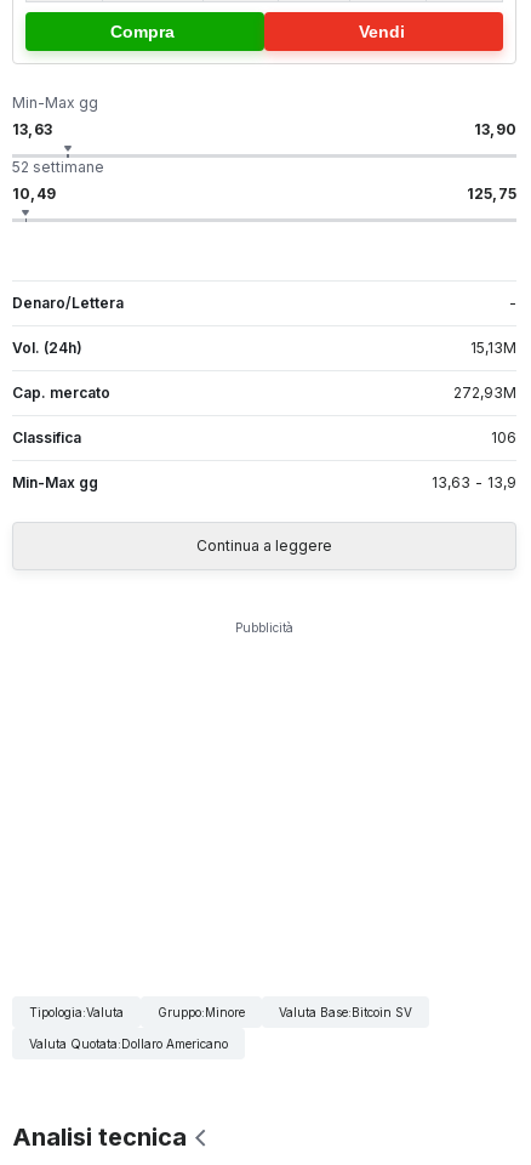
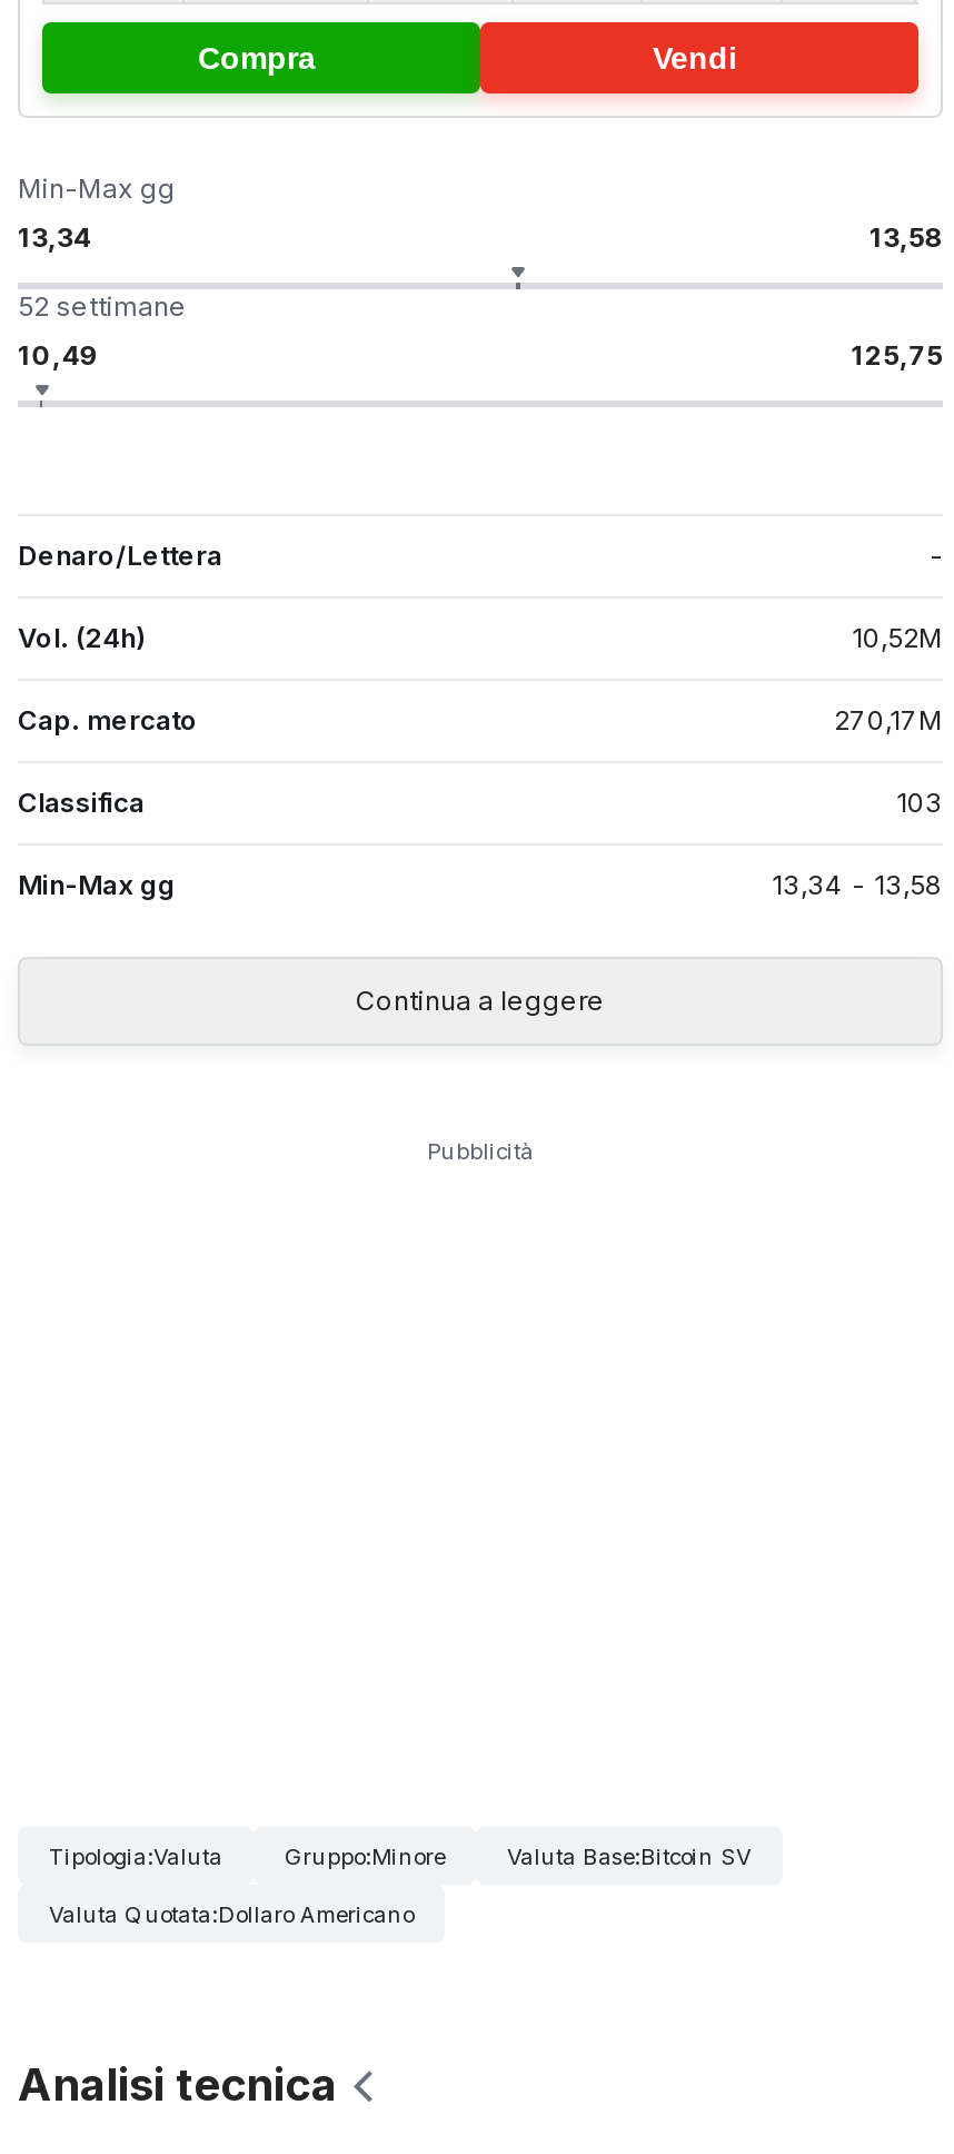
- 13,63
+ 13,34

- 13,90
+ 13,58

- 15,13M
+ 10,52M

- 272,93 M
+ 270,17 M

- 106
+ 103

- 13,63 - 13,9
+ 13,34 - 13,58
